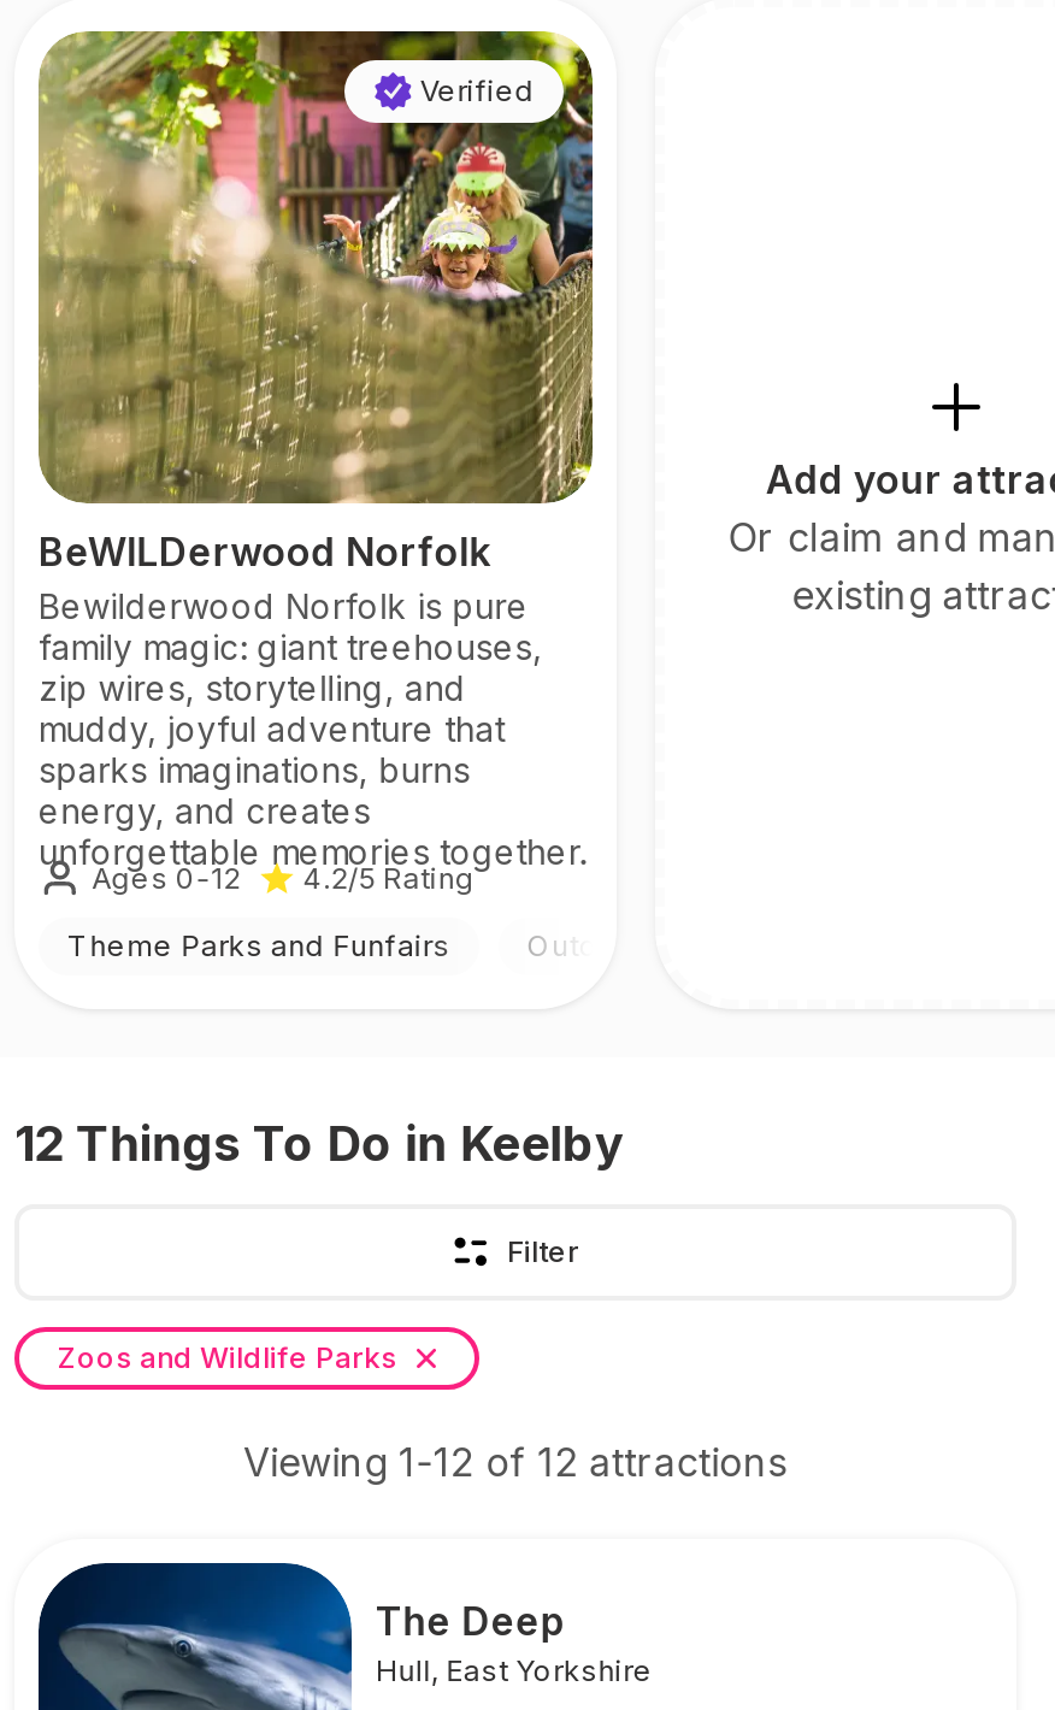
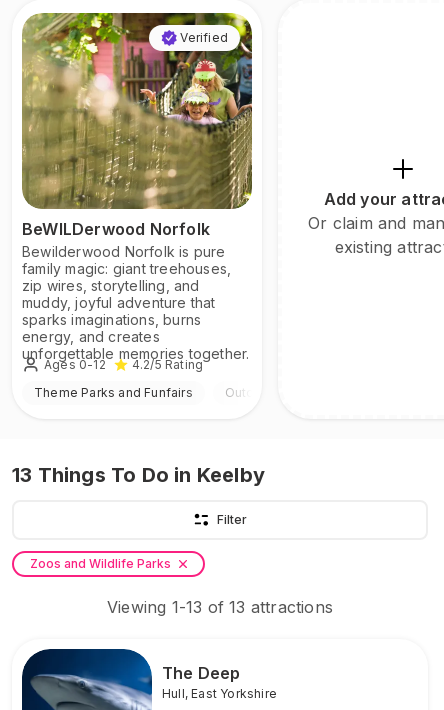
- 12 Things To Do in Keelby
+ 13 Things To Do in Keelby

- Viewing 1-12 of 12 attractions
+ Viewing 1-13 of 13 attractions
